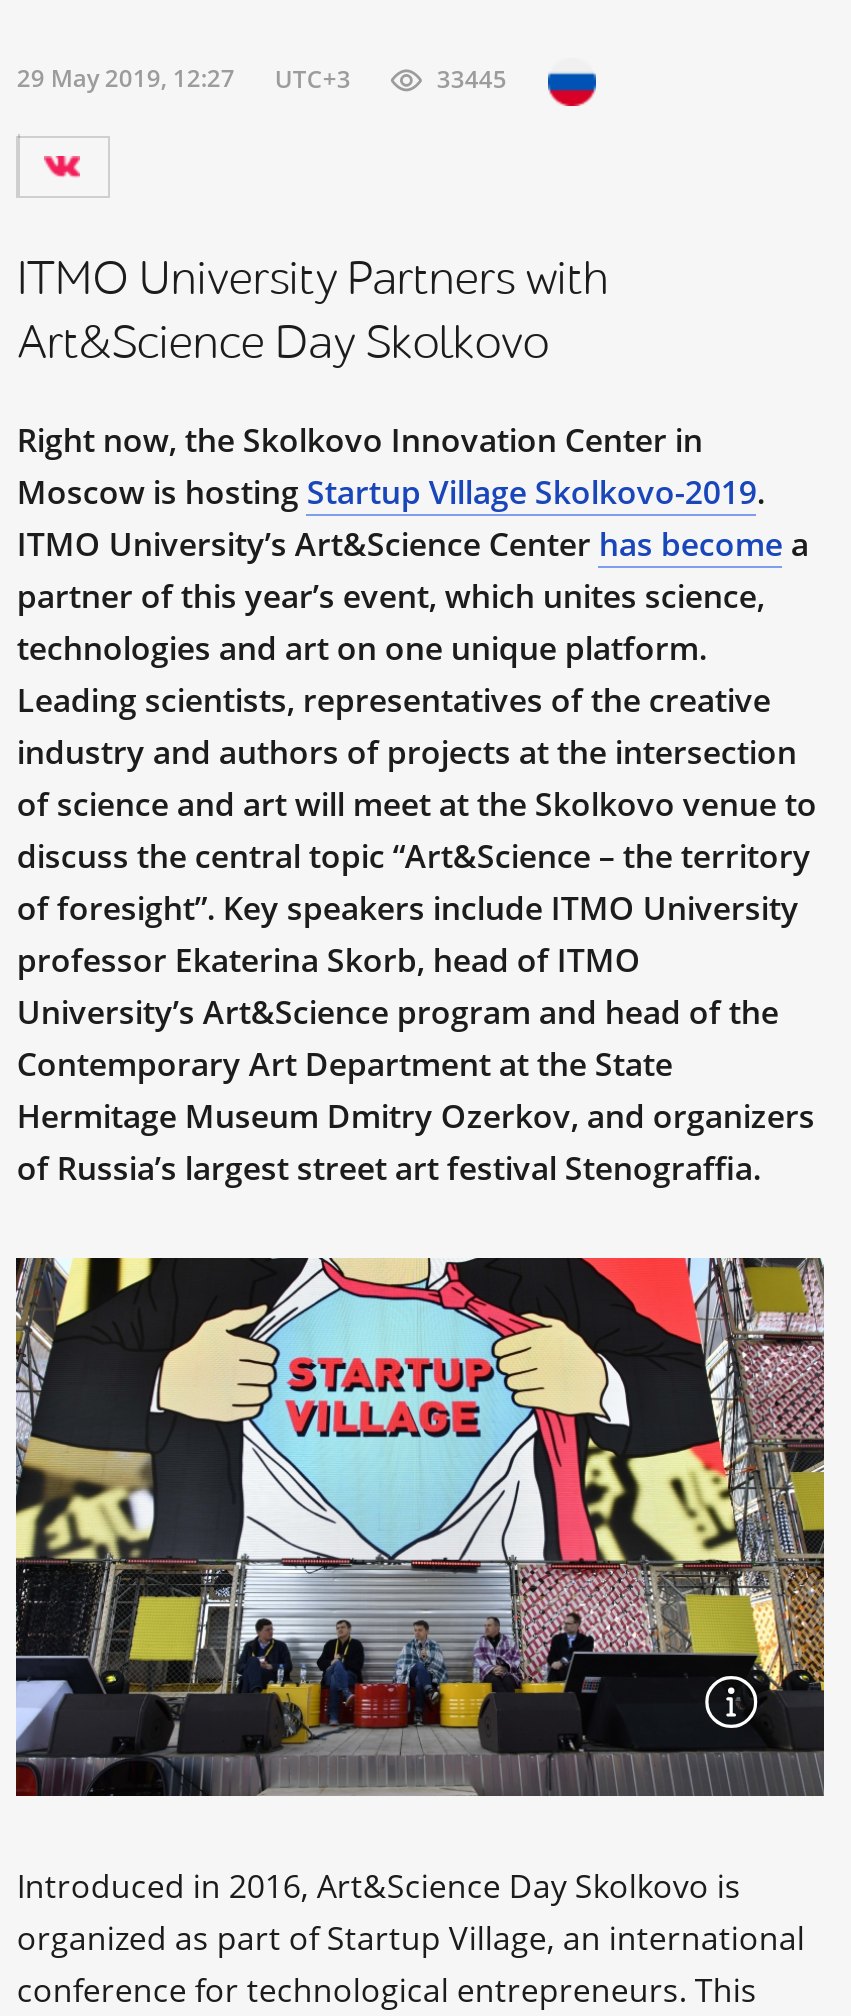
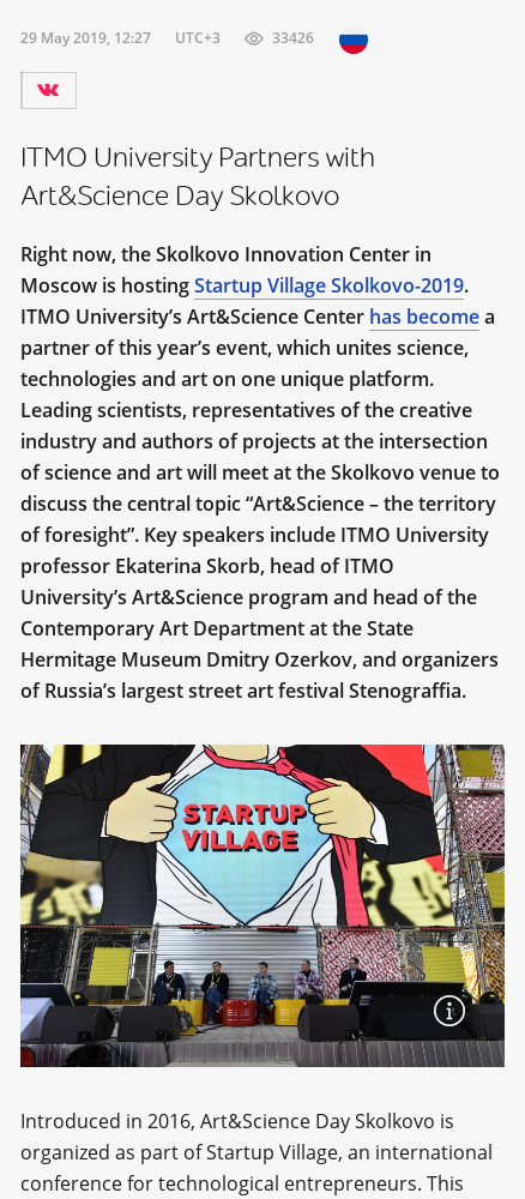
- 33445
+ 33426
